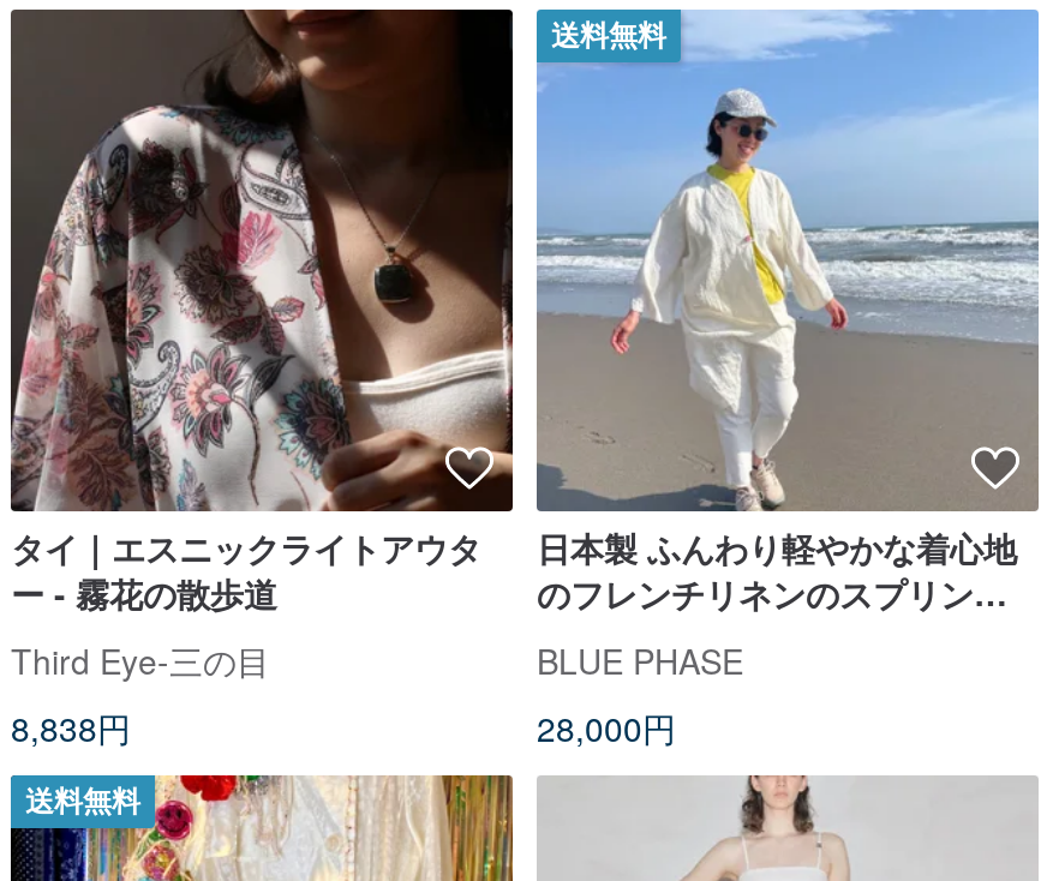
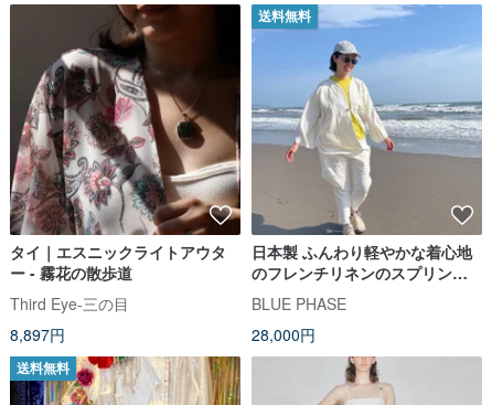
- 8,838円
+ 8,897円
